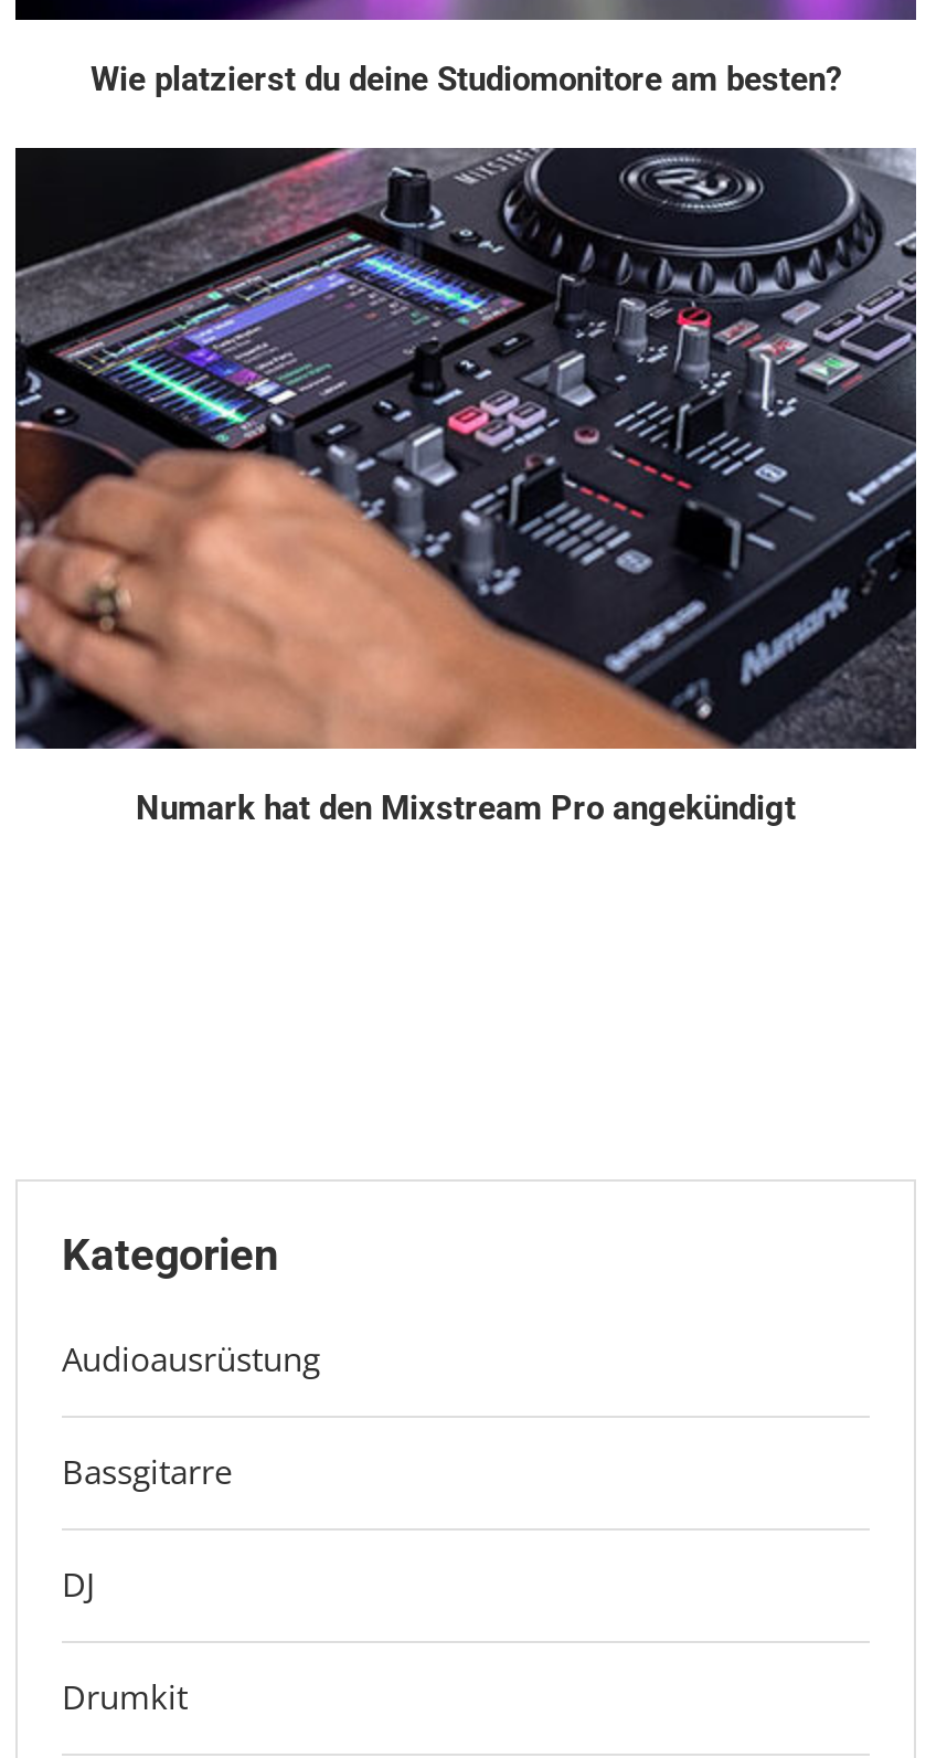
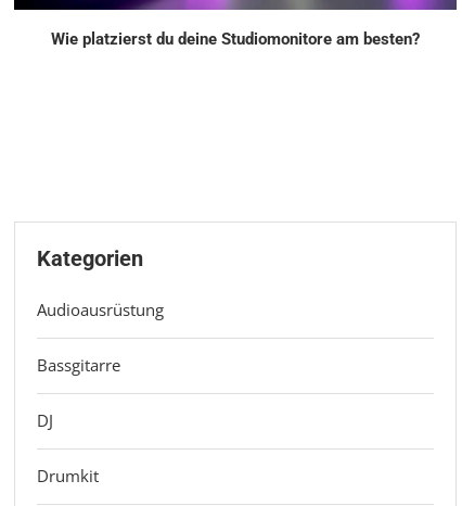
- [image]
- Numark hat den Mixstream Pro angekündigt
